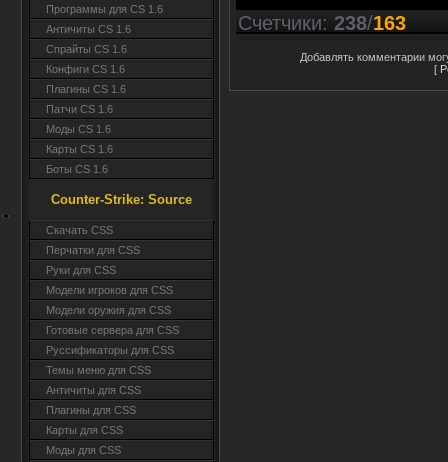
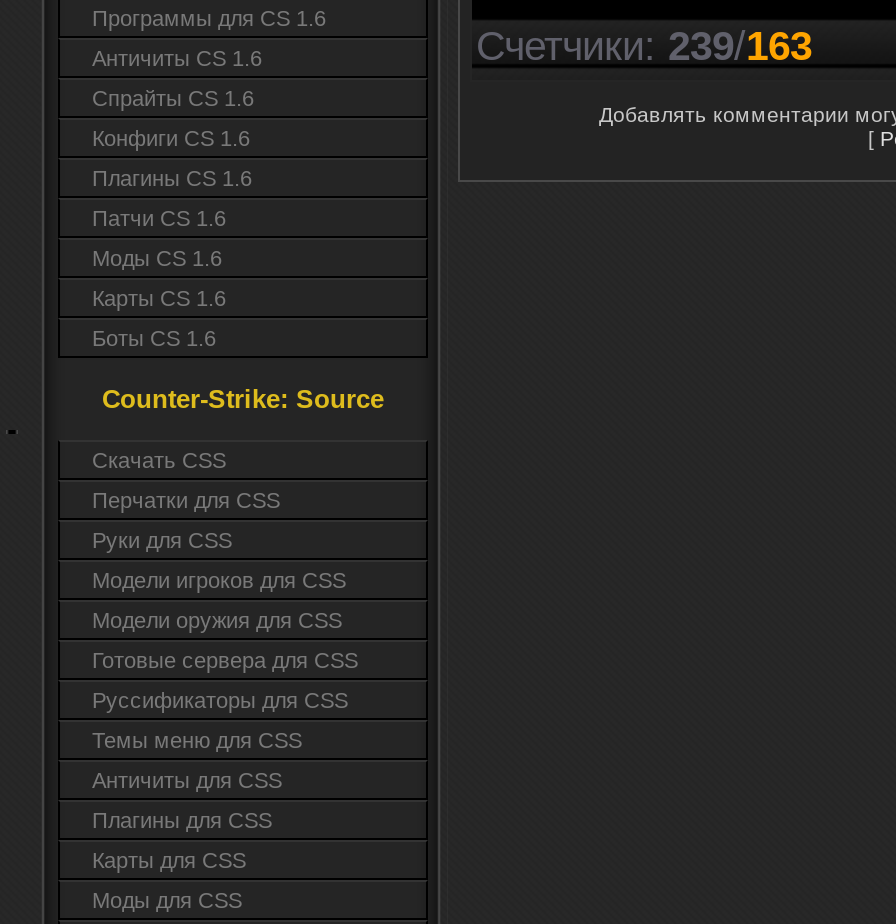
- Счетчики: 238/163
+ Счетчики: 239/163
